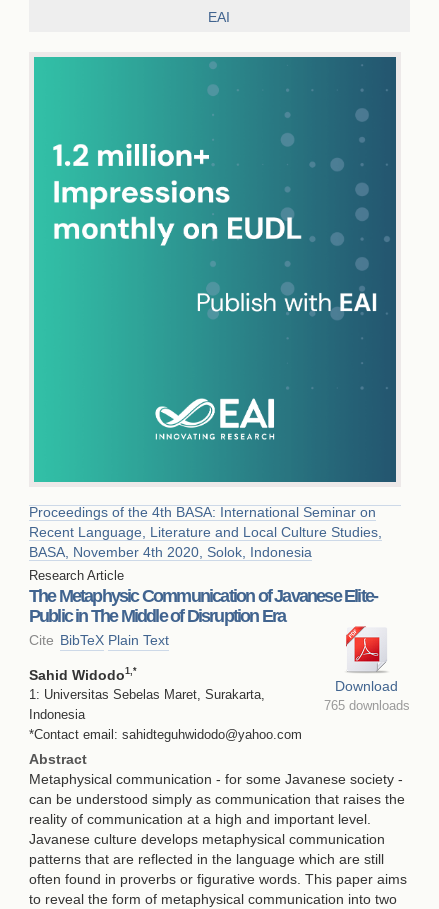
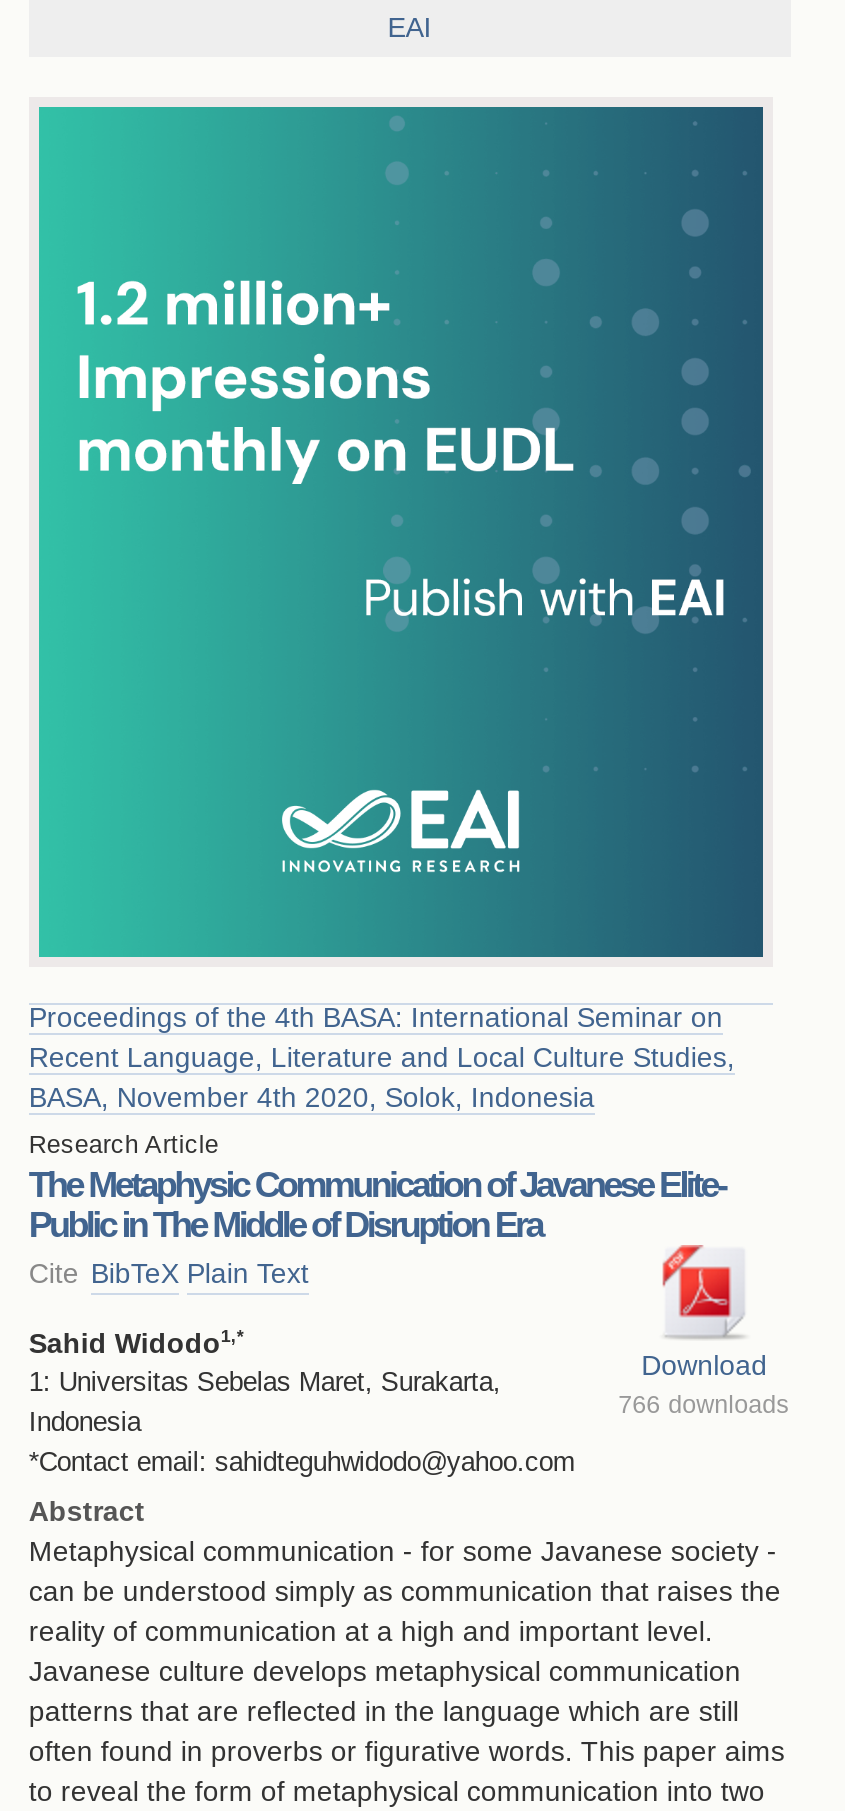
- 765 downloads
+ 766 downloads
